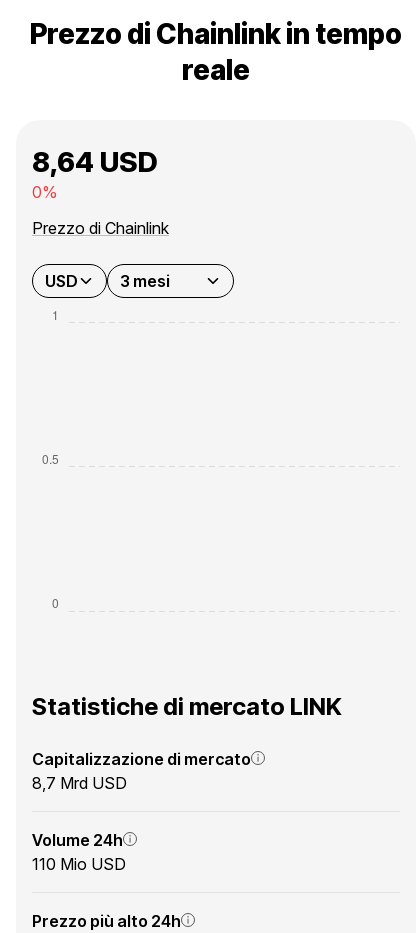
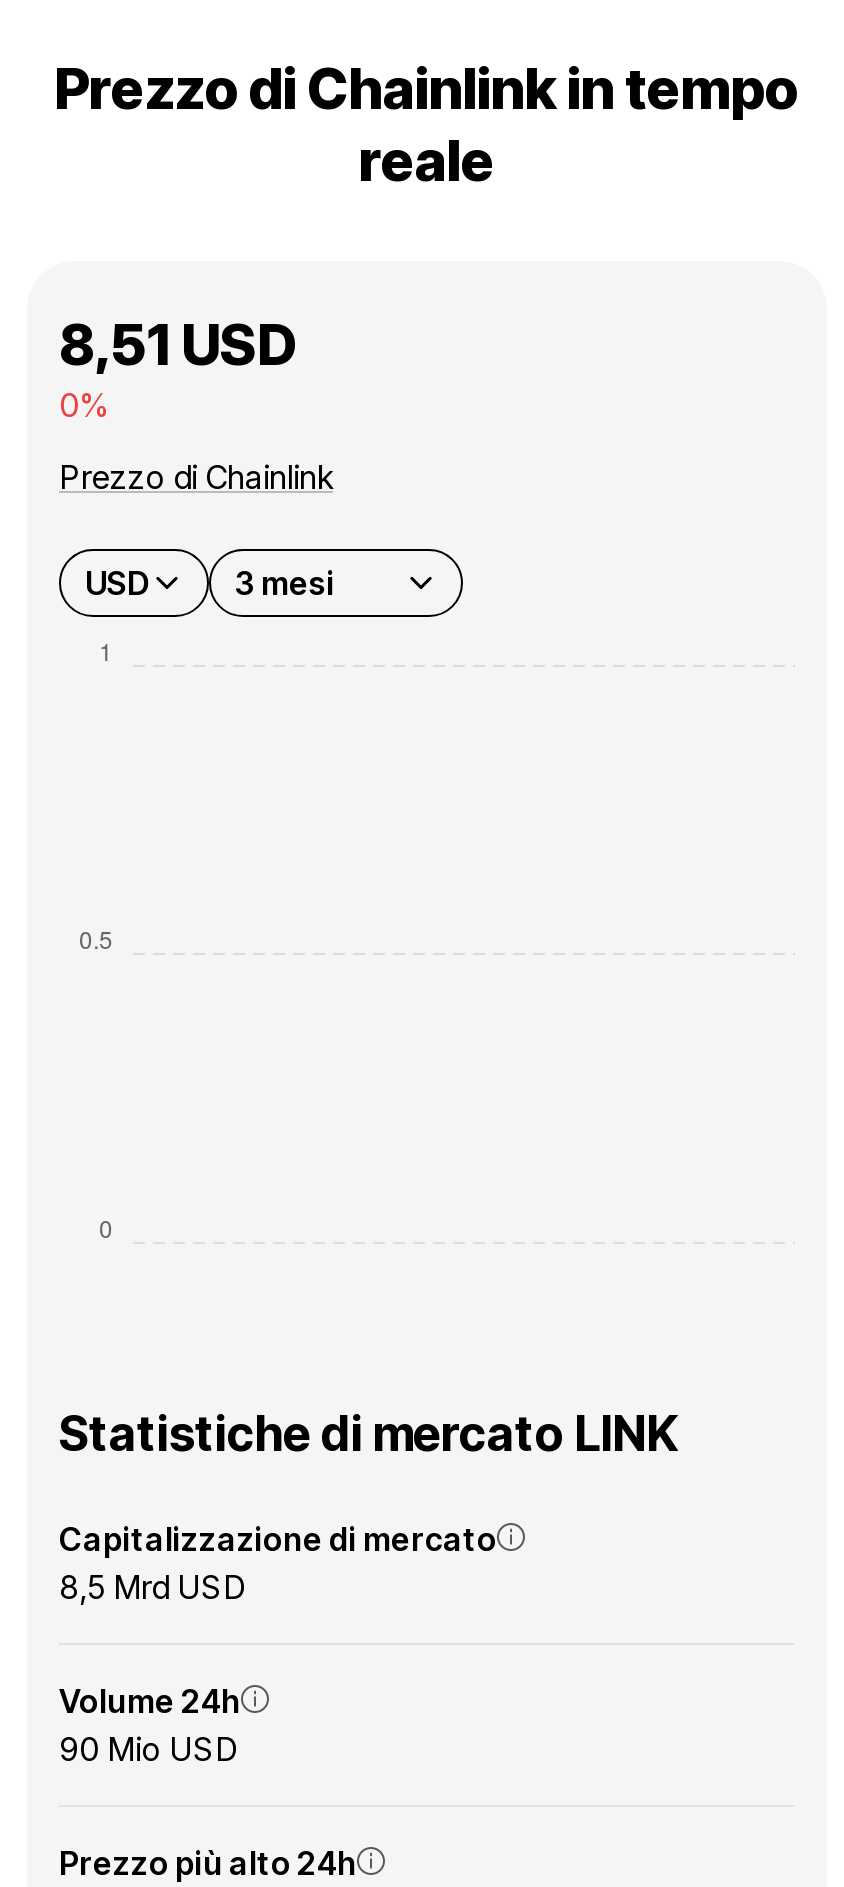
- 8,64 USD
+ 8,51 USD

- 8,7 Mrd USD
+ 8,5 Mrd USD

- 110 Mio USD
+ 90 Mio USD
